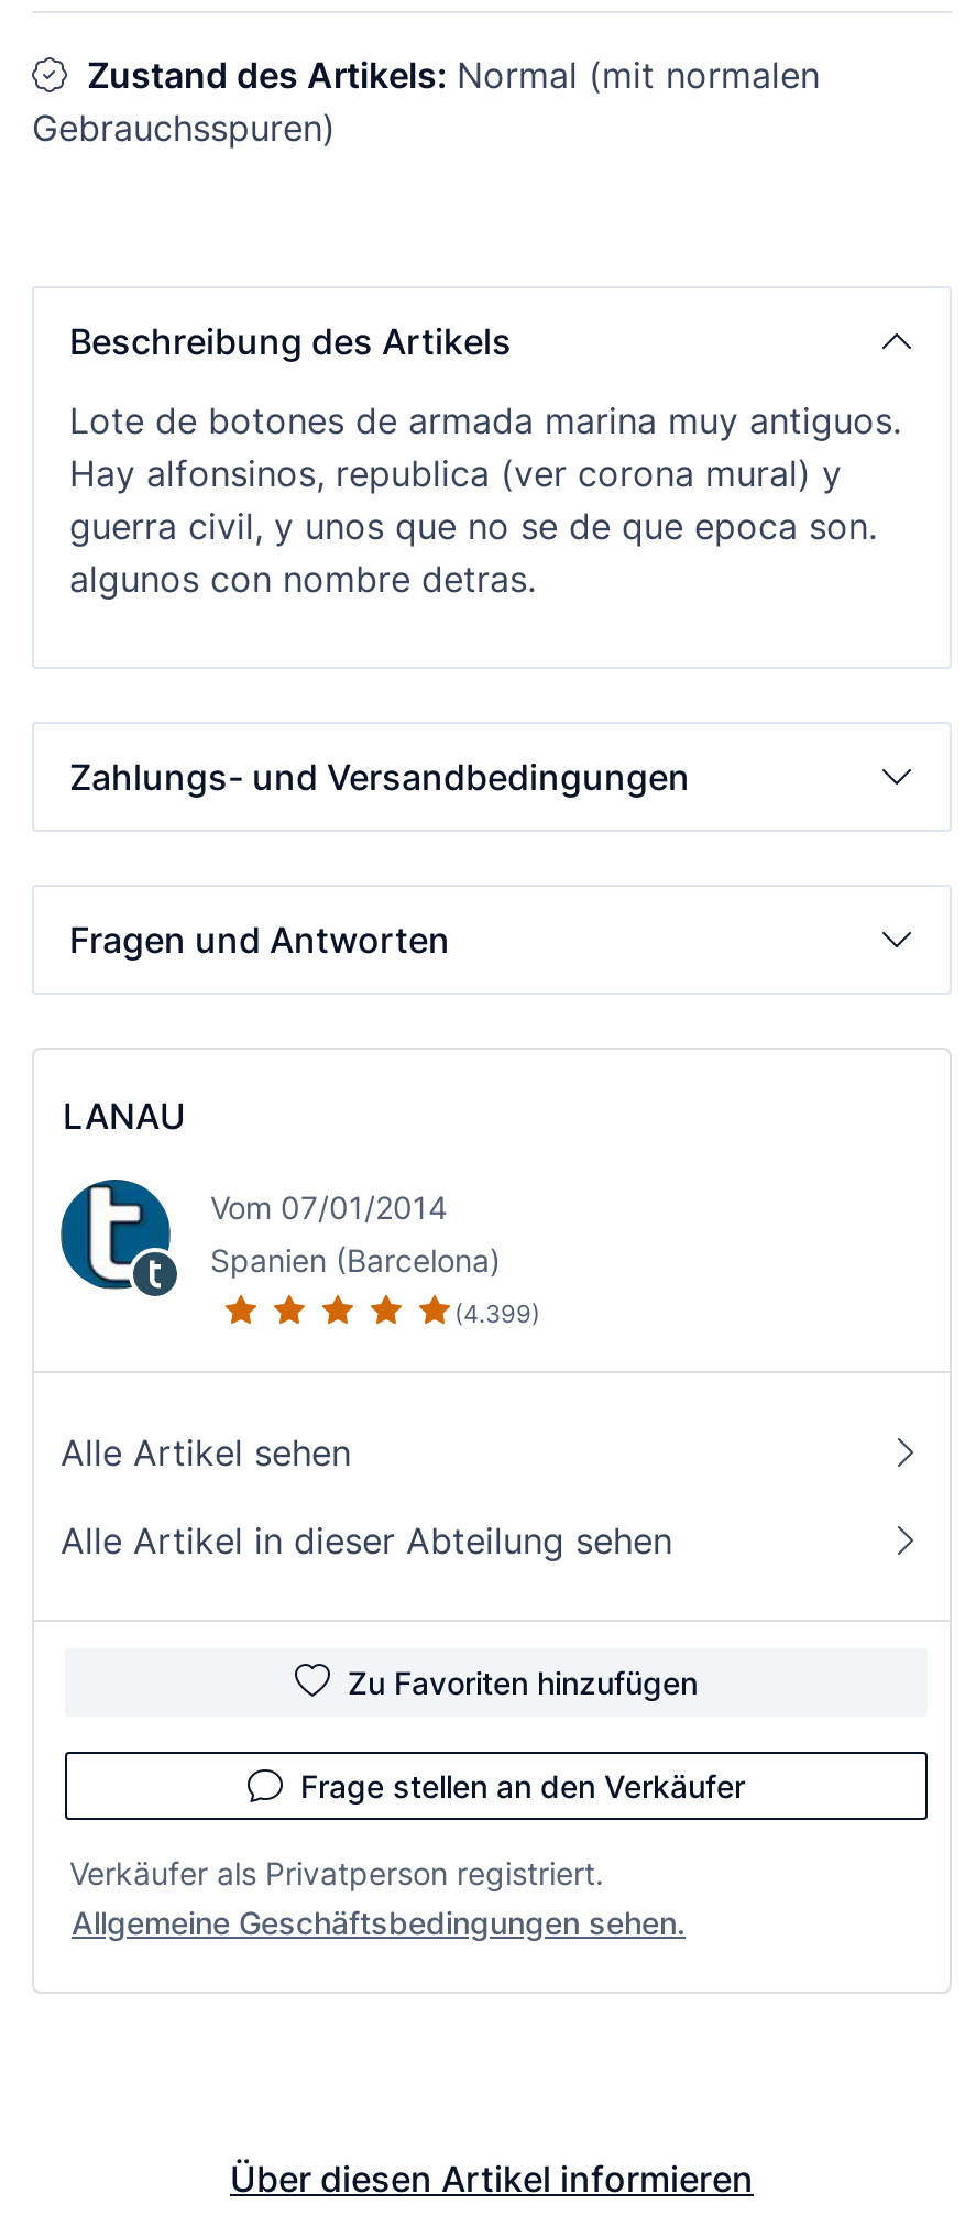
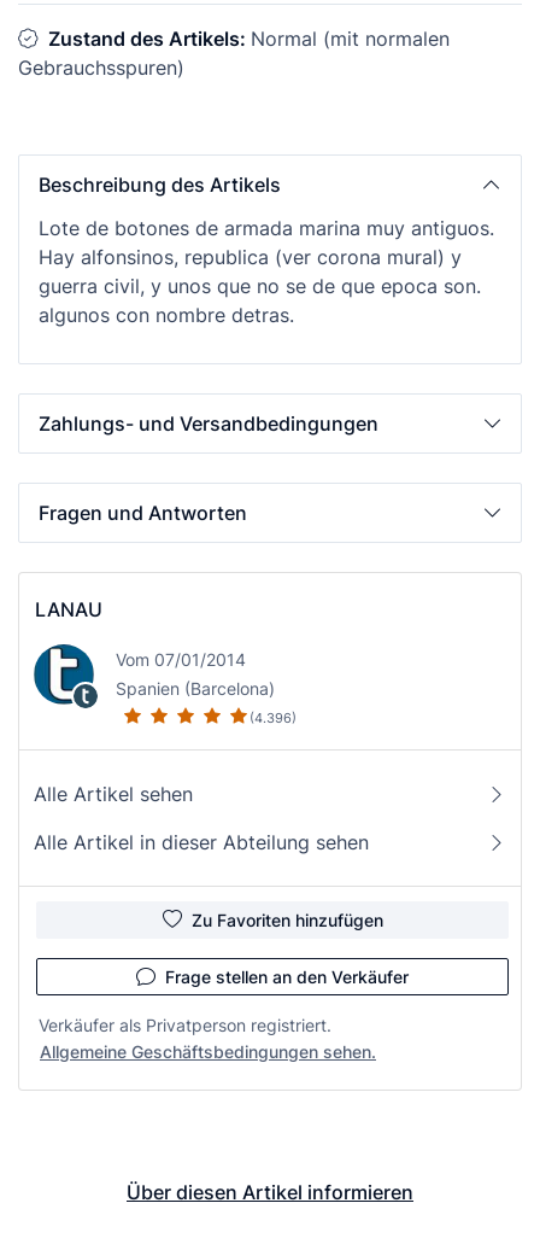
- (4.399)
+ (4.396)
